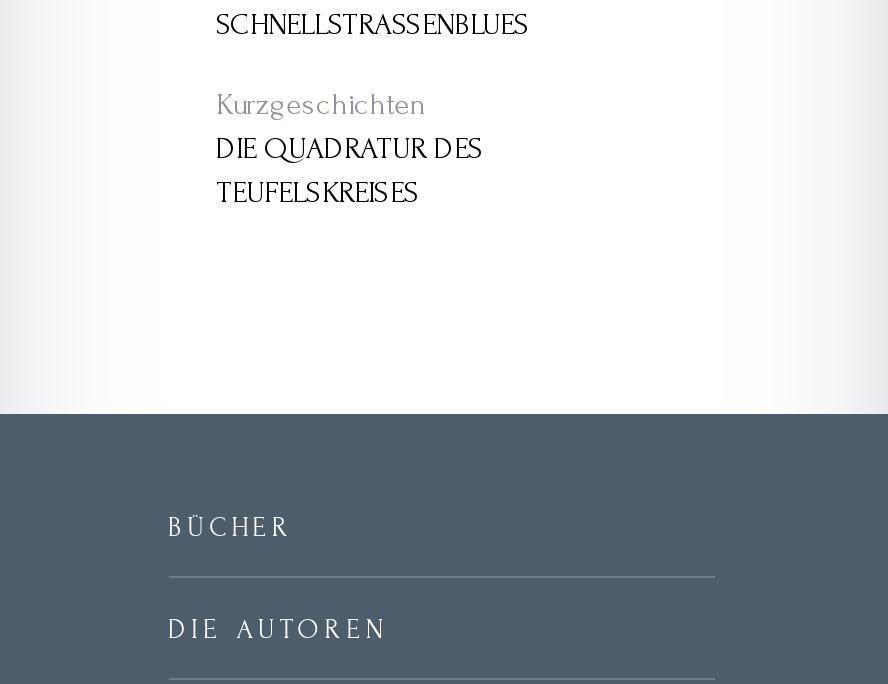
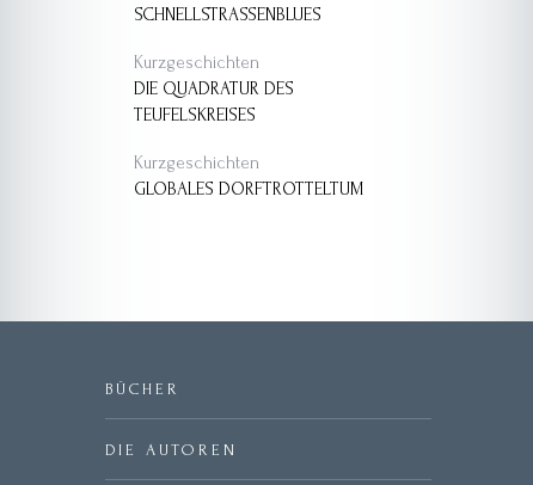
+ Kurzgeschichten
+ GLOBALES DORFTROTTELTUM
